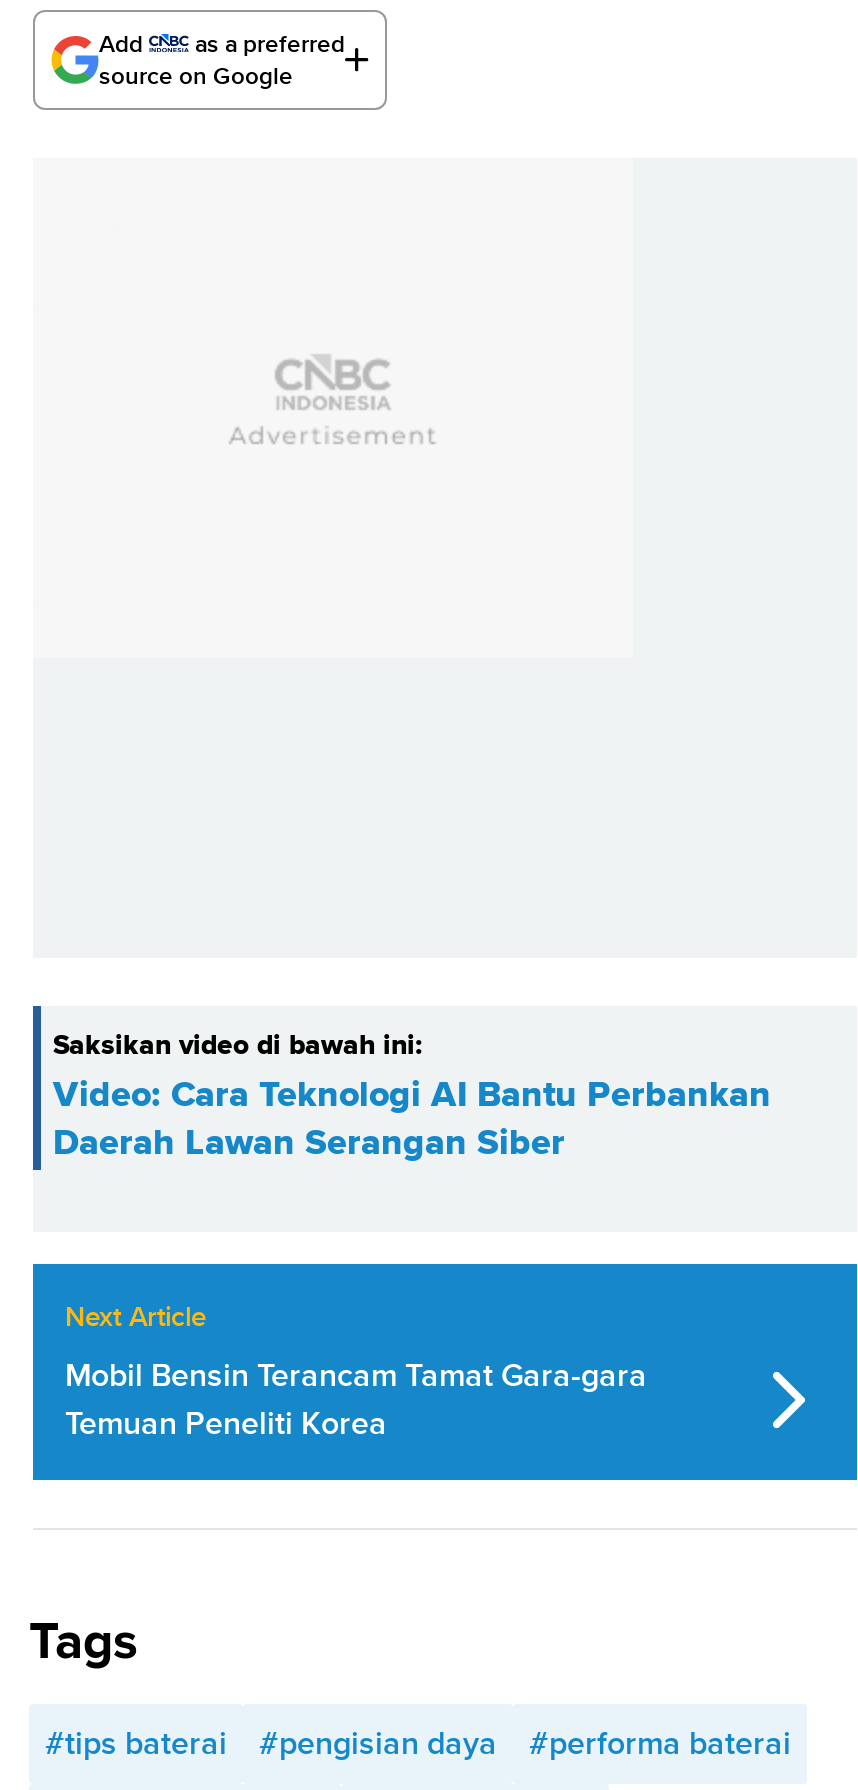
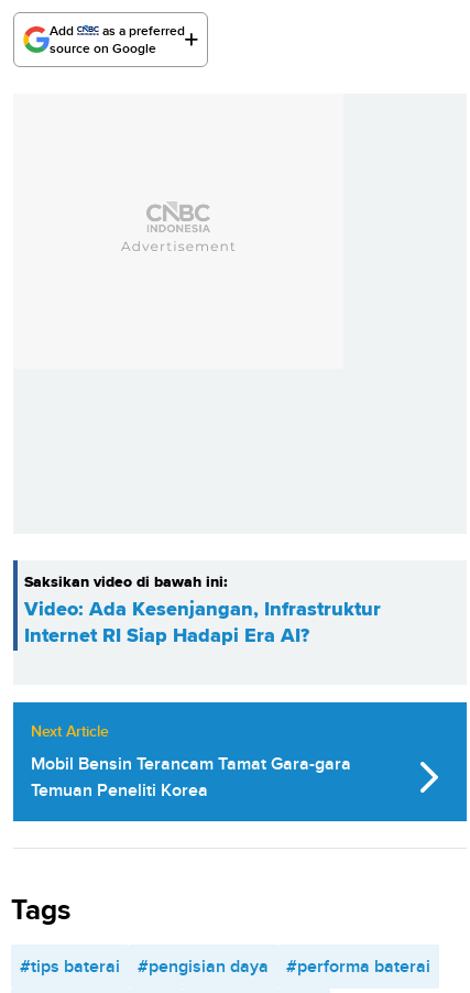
- Video: Cara Teknologi AI Bantu Perbankan
- Daerah Lawan Serangan Siber
+ Video: Ada Kesenjangan, Infrastruktur
+ Internet RI Siap Hadapi Era AI?
